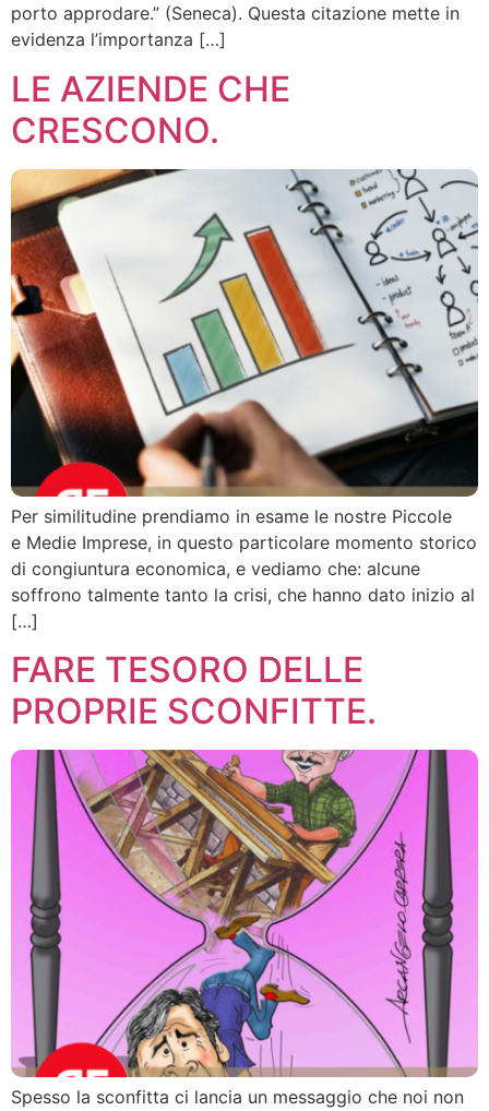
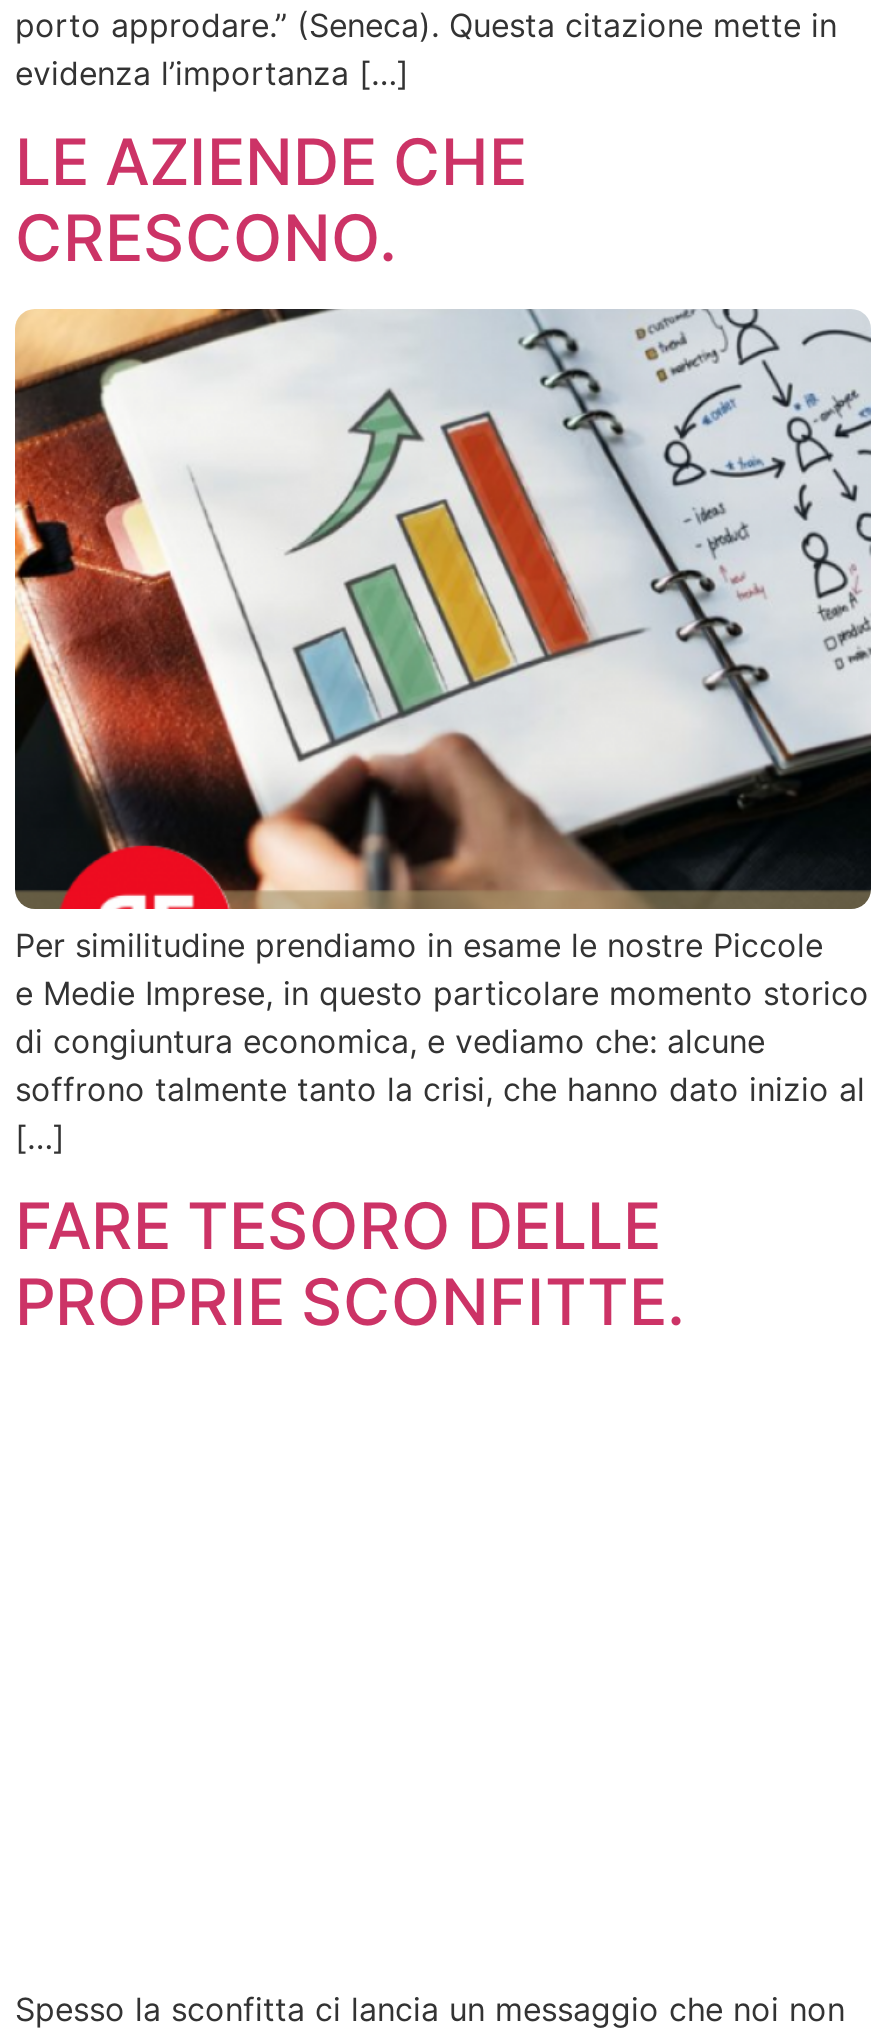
- [image]
